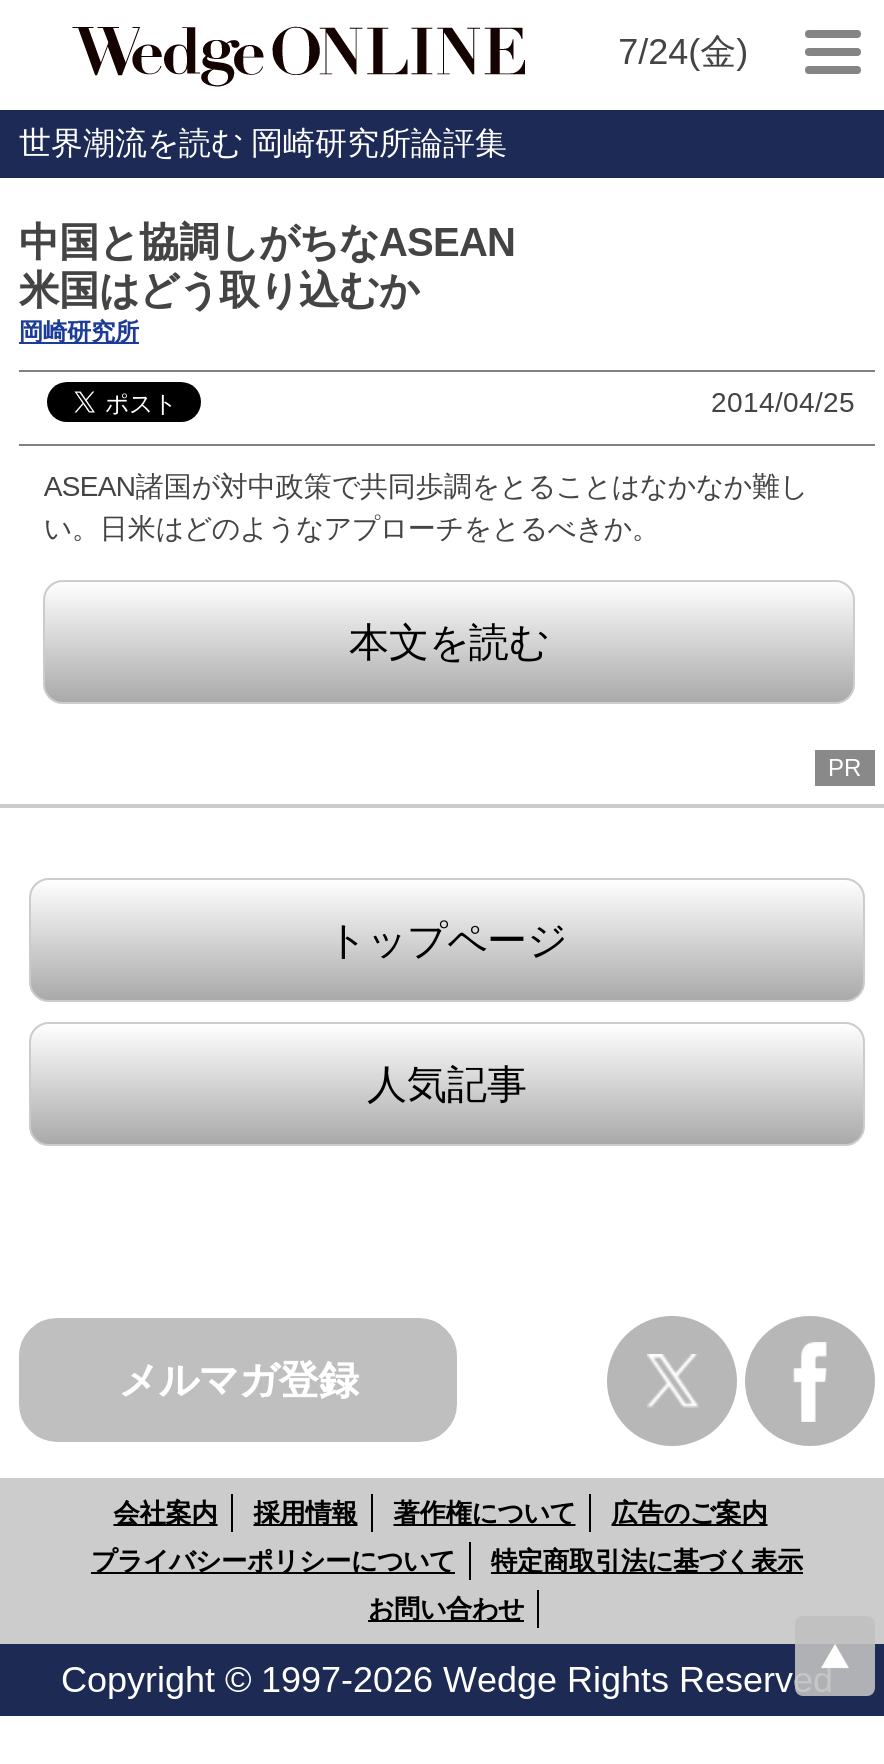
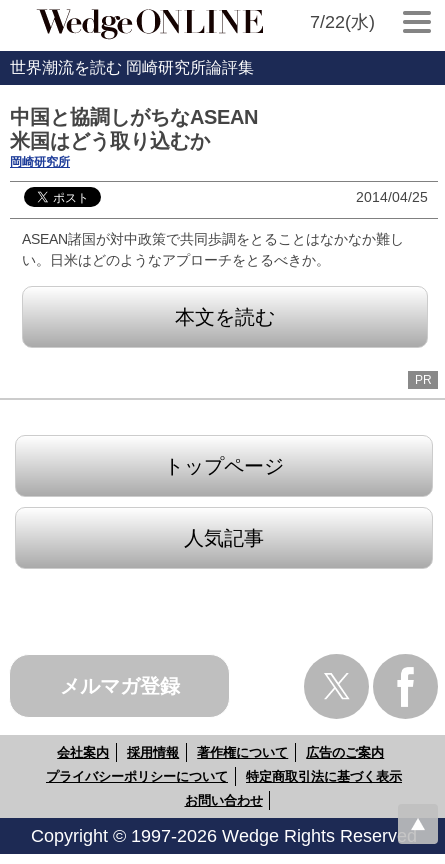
- 7/24(金)
+ 7/22(水)
